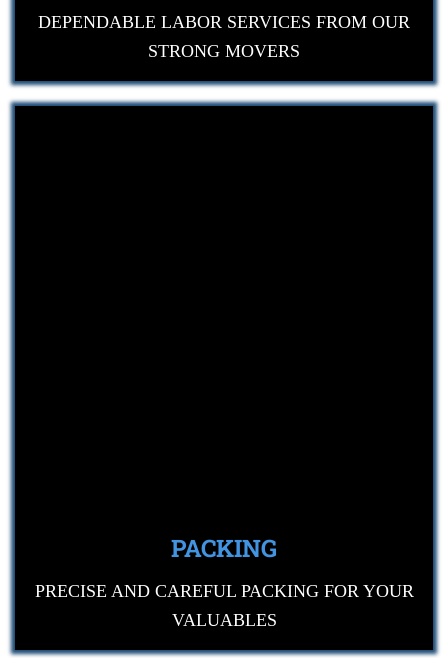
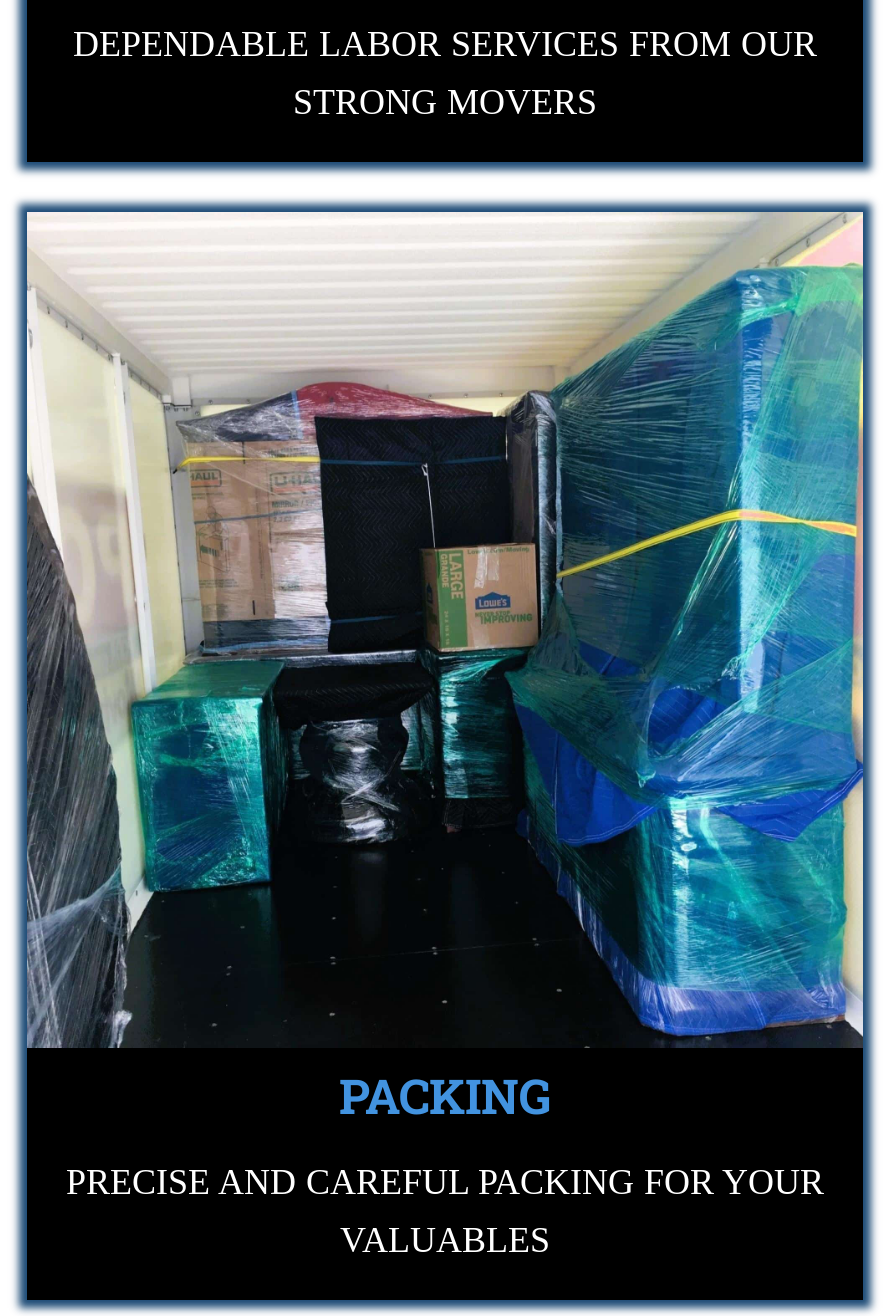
+ [image]
